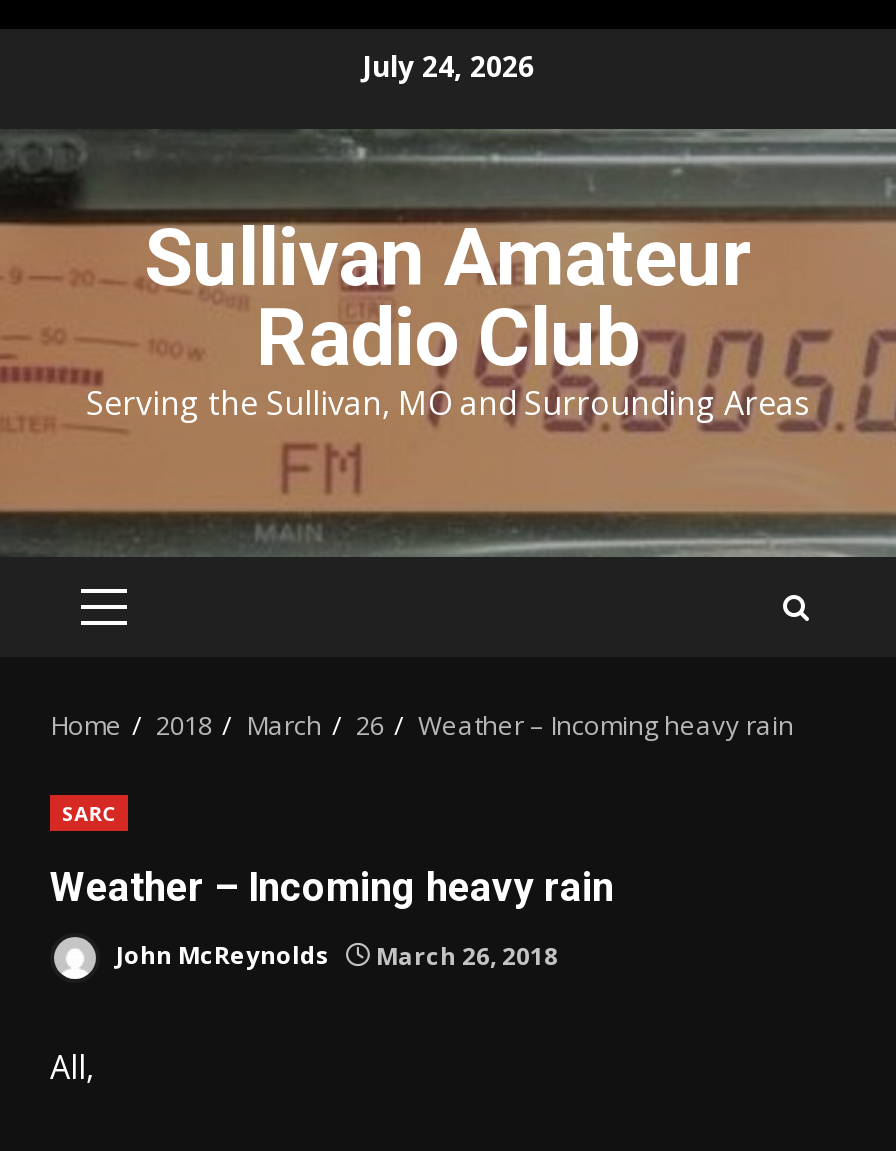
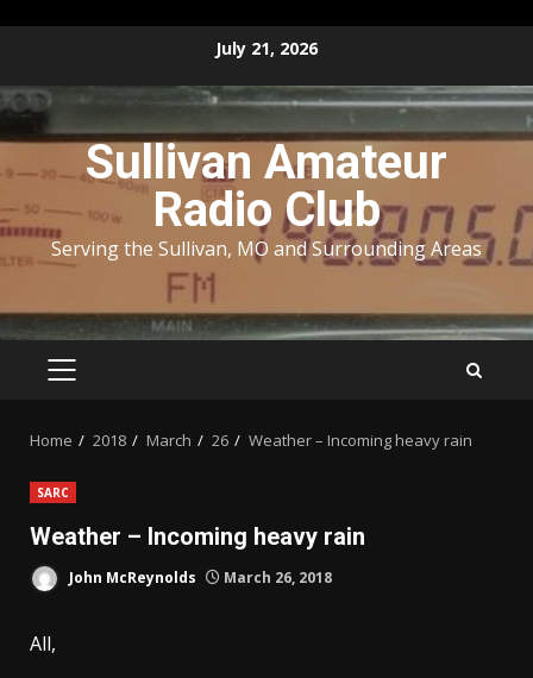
- July 24, 2026
+ July 21, 2026
